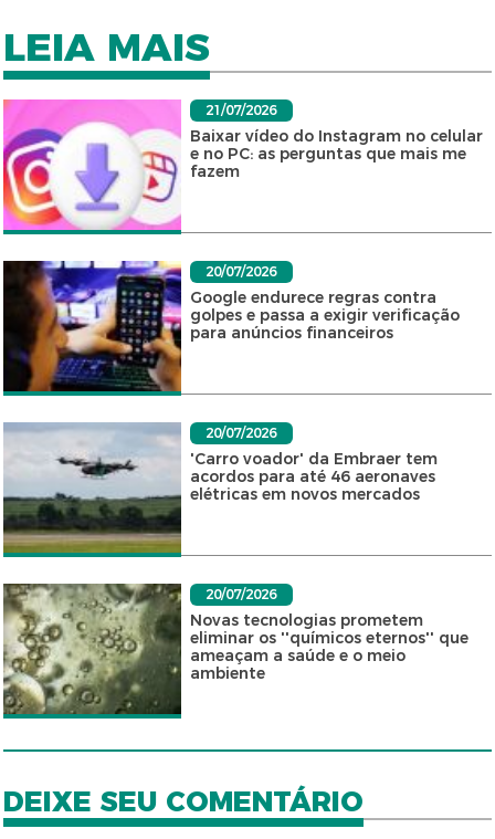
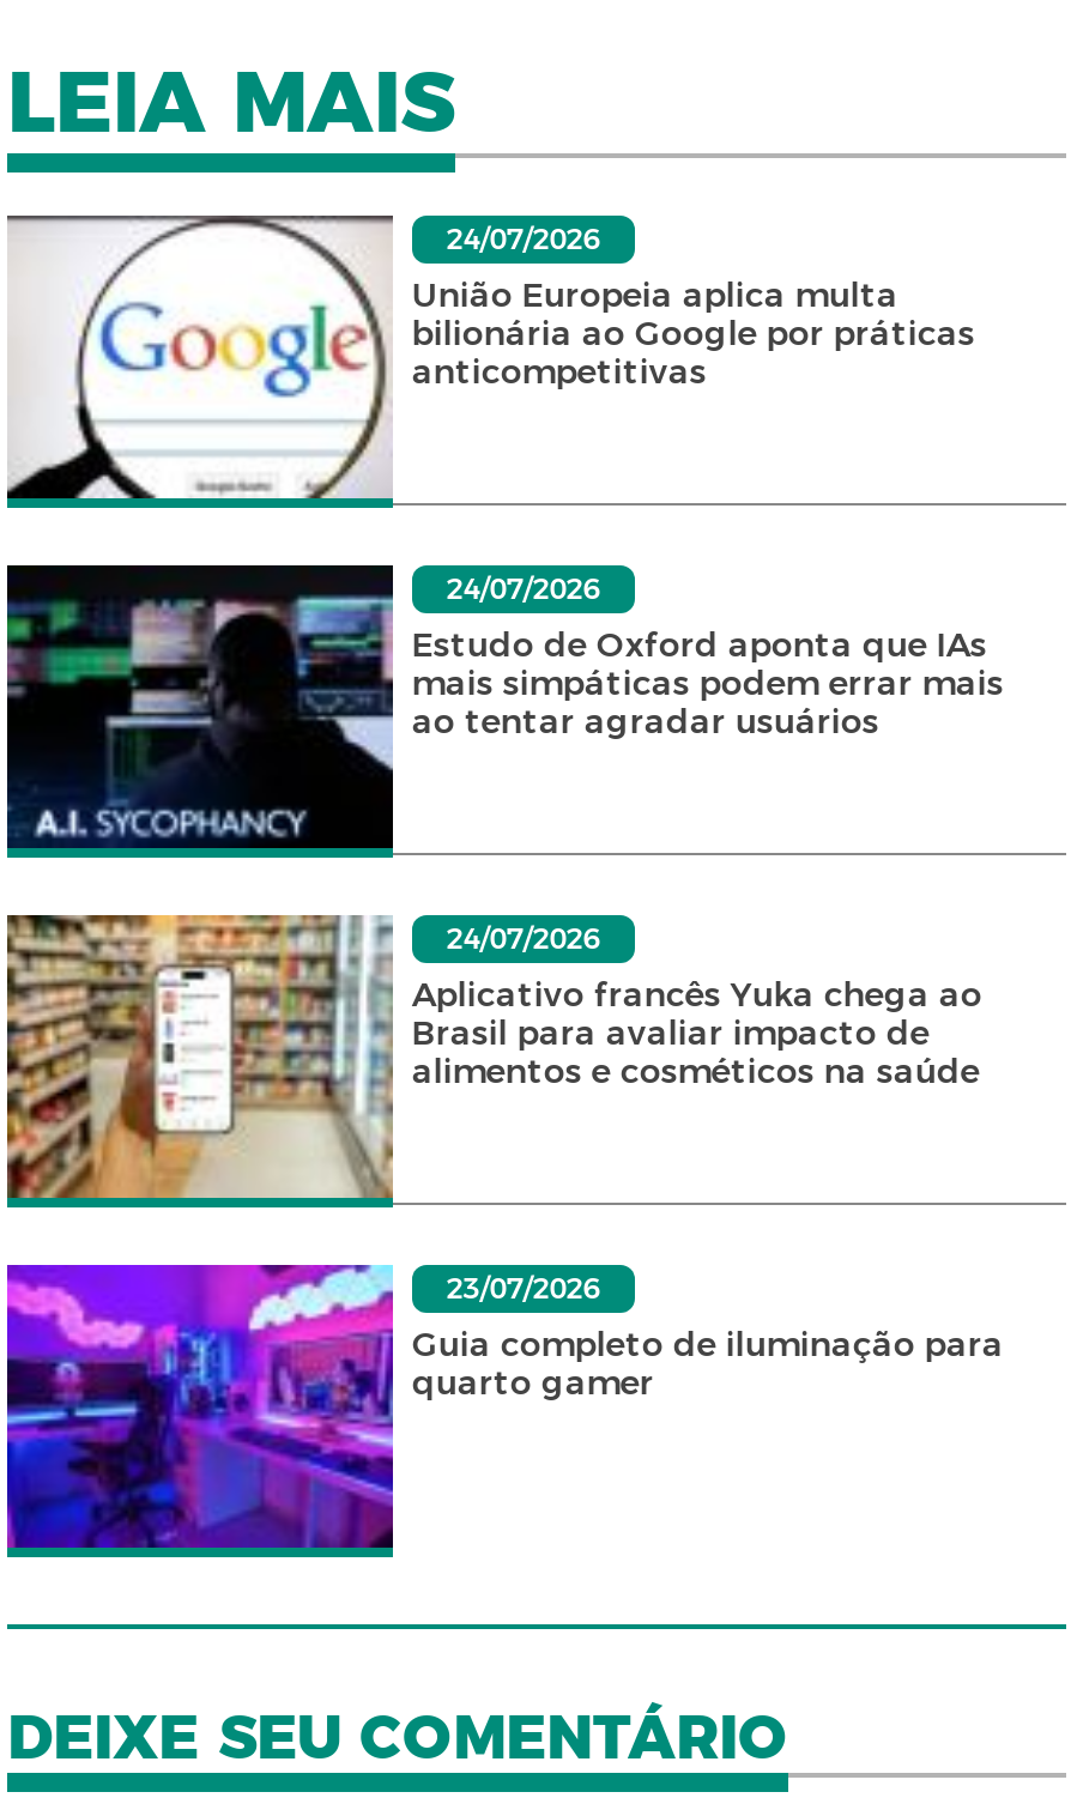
- [image]
- 21/07/2026
- Baixar vídeo do Instagram no celular
- e no PC: as perguntas que mais me
- fazem
+ [image]
+ 24/07/2026
+ União Europeia aplica multa
+ bilionária ao Google por práticas
+ anticompetitivas

- [image]
- 20/07/2026
- Google endurece regras contra
- golpes e passa a exigir verificação
- para anúncios financeiros
+ [image]
+ 24/07/2026
+ Estudo de Oxford aponta que IAs
+ mais simpáticas podem errar mais
+ ao tentar agradar usuários

- [image]
- 20/07/2026
- 'Carro voador' da Embraer tem
- acordos para até 46 aeronaves
- elétricas em novos mercados
+ [image]
+ 24/07/2026
+ Aplicativo francês Yuka chega ao
+ Brasil para avaliar impacto de
+ alimentos e cosméticos na saúde

- [image]
- 20/07/2026
- Novas tecnologias prometem
- eliminar os ''químicos eternos'' que
- ameaçam a saúde e o meio
- ambiente
+ [image]
+ 23/07/2026
+ Guia completo de iluminação para
+ quarto gamer
